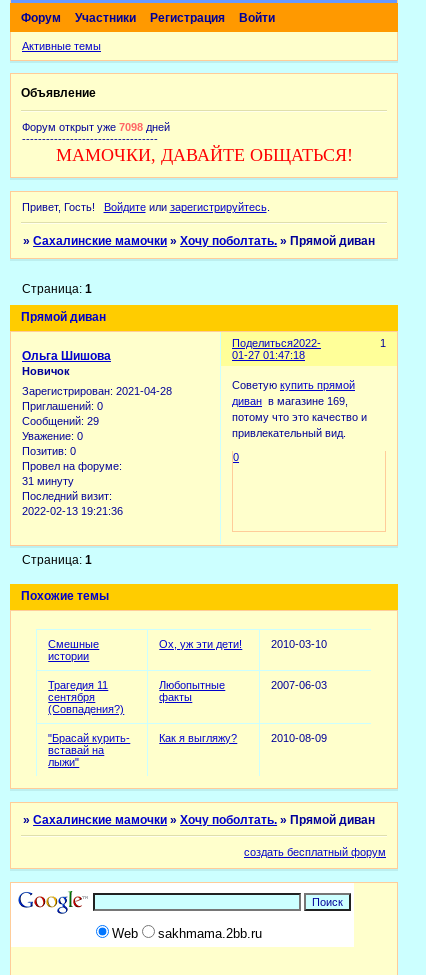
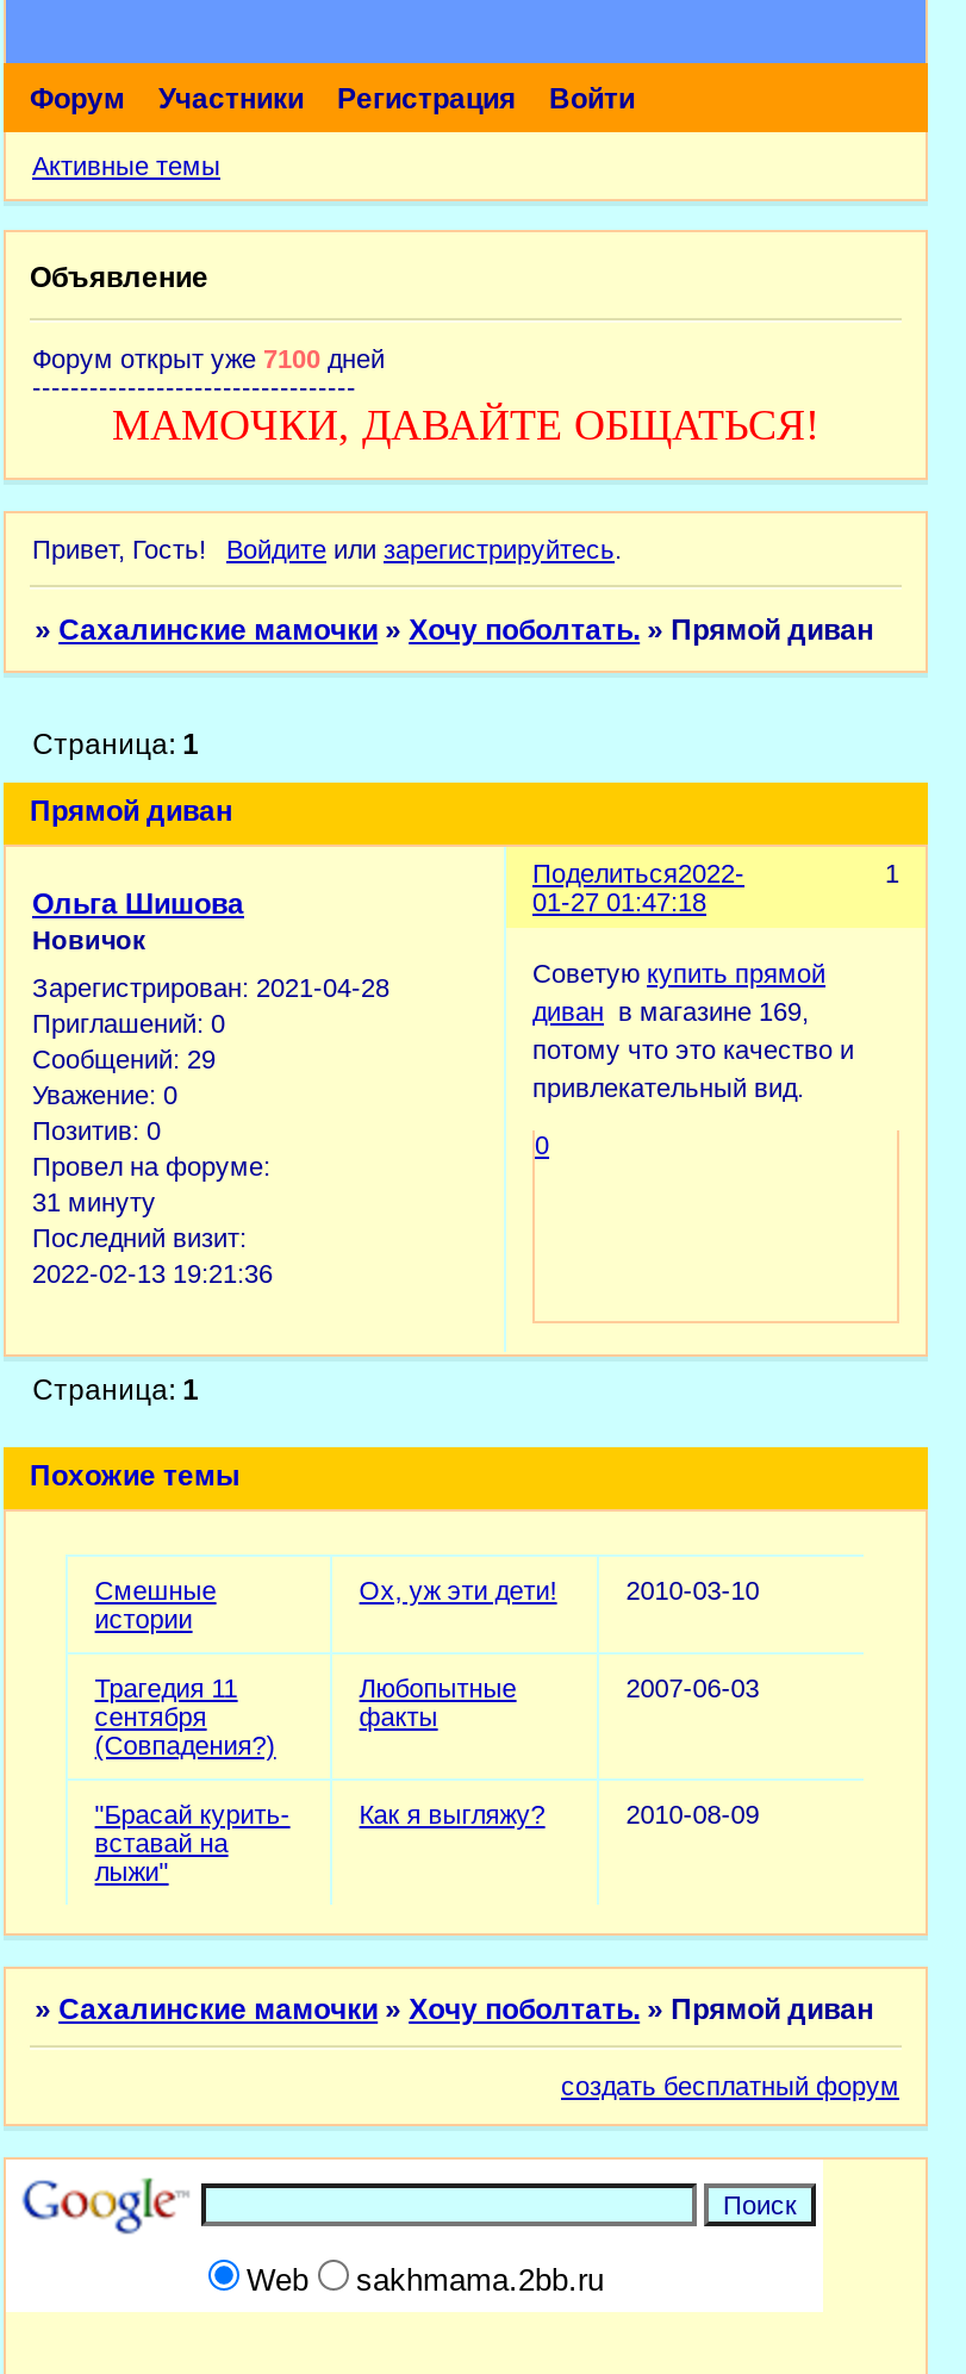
- Форум открыт уже 7098 дней
+ Форум открыт уже 7100 дней
